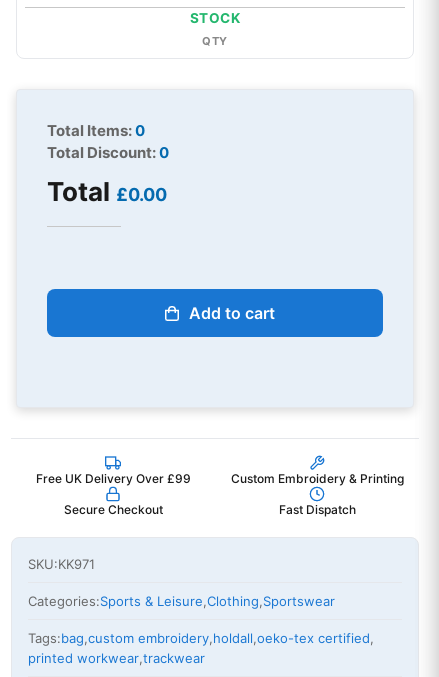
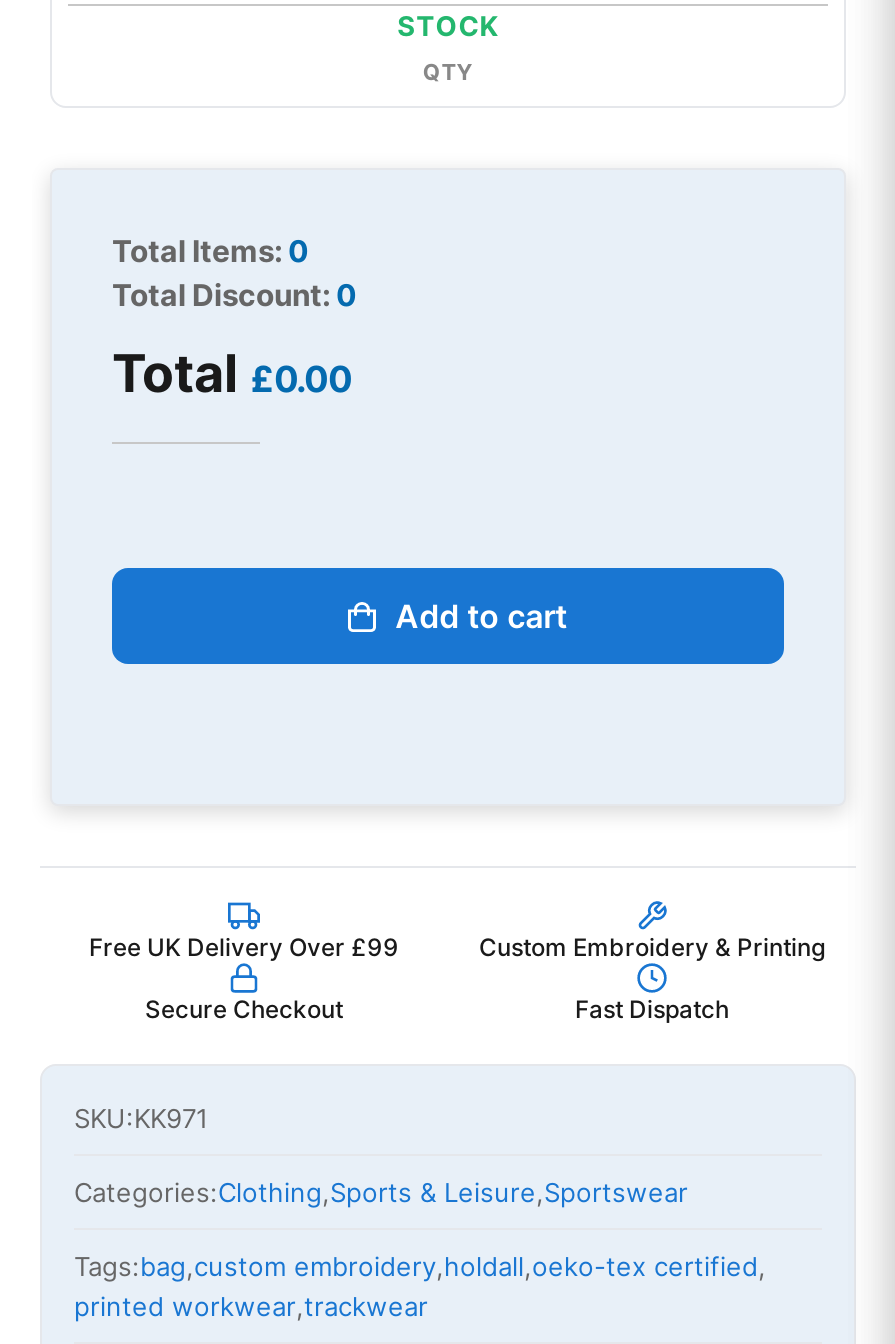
- Categories:Sports & Leisure,Clothing,Sportswear
+ Categories:Clothing,Sports & Leisure,Sportswear
